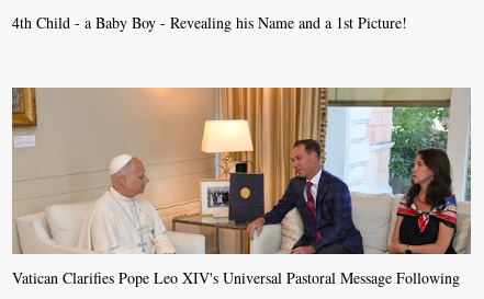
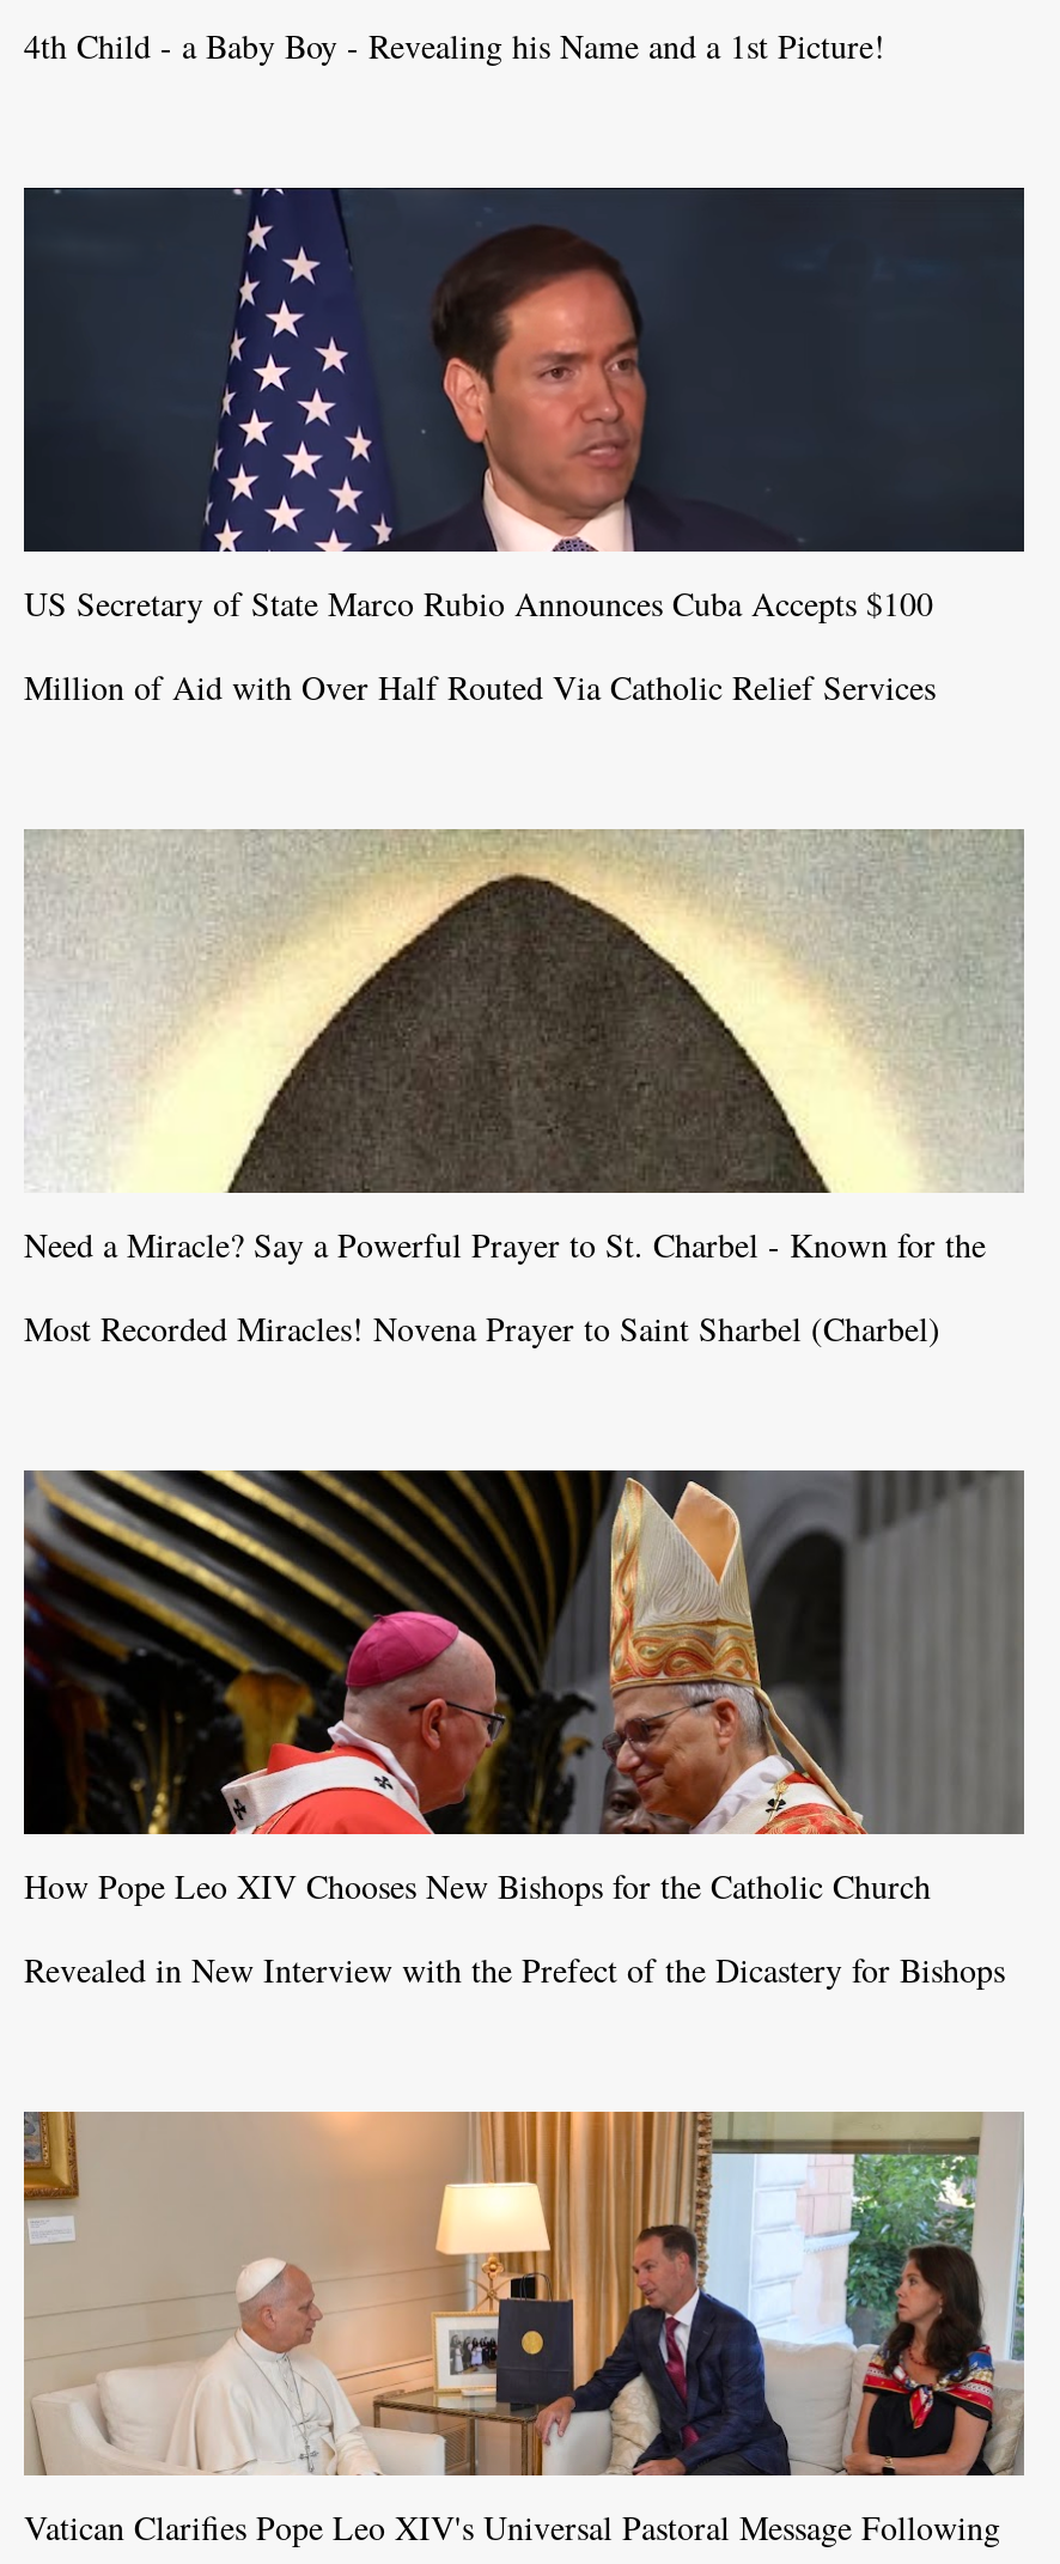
+ [image]
+ US Secretary of State Marco Rubio Announces Cuba Accepts $100
+ Million of Aid with Over Half Routed Via Catholic Relief Services

+ [image]
+ How Pope Leo XIV Chooses New Bishops for the Catholic Church
+ Revealed in New Interview with the Prefect of the Dicastery for Bishops

+ [image]
+ Need a Miracle? Say a Powerful Prayer to St. Charbel - Known for the
+ Most Recorded Miracles! Novena Prayer to Saint Sharbel (Charbel)
